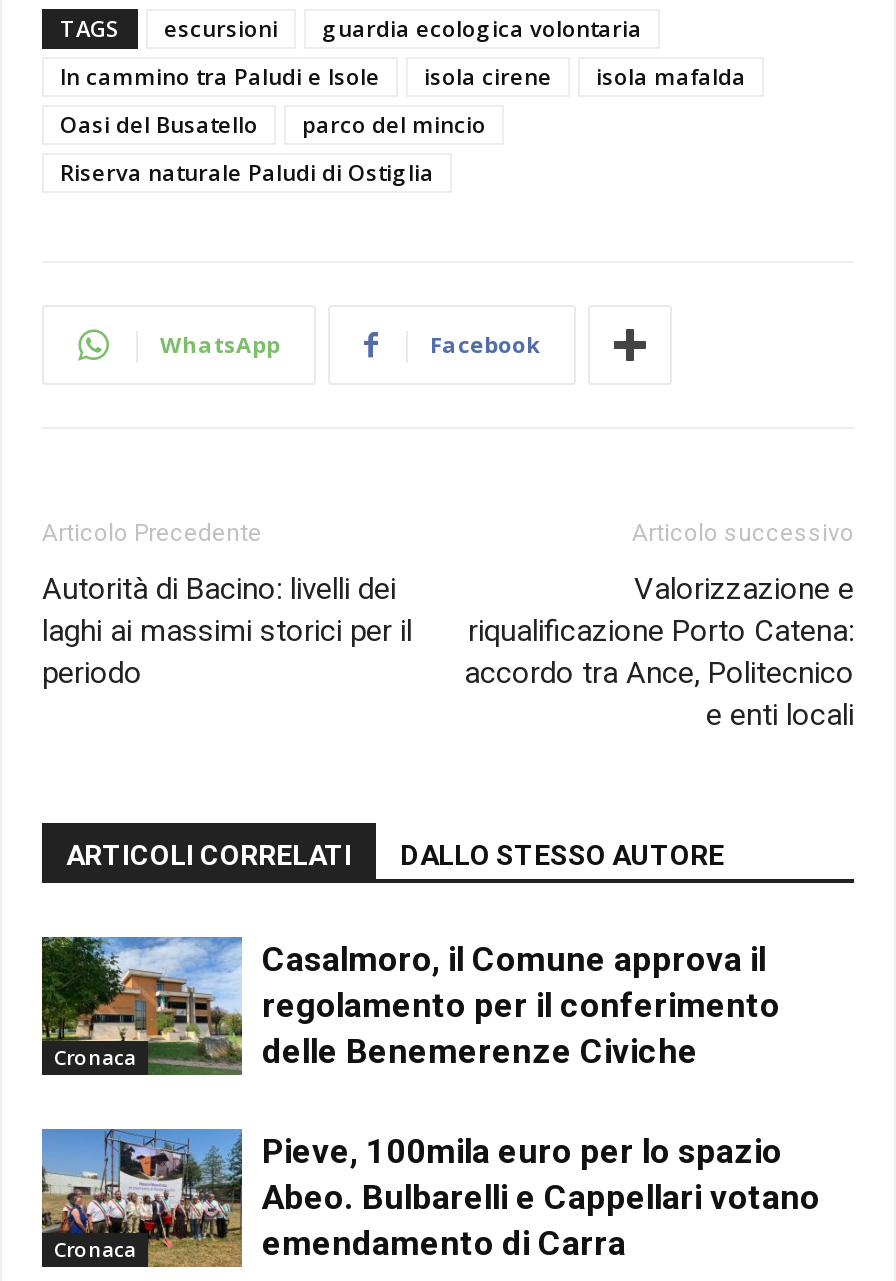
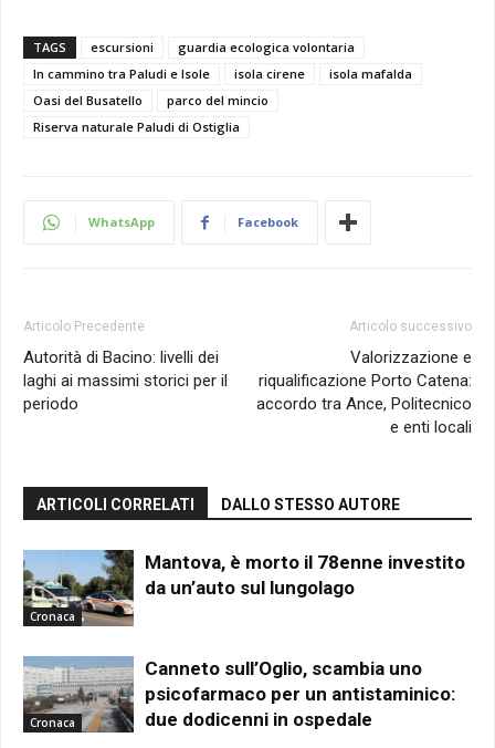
- [image]
- Casalmoro, il Comune approva il
- regolamento per il conferimento
- delle Benemerenze Civiche
+ [image]
+ Mantova, è morto il 78enne investito
+ da un’auto sul lungolago

- [image]
- Pieve, 100mila euro per lo spazio
- Abeo. Bulbarelli e Cappellari votano
- emendamento di Carra
+ [image]
+ Canneto sull’Oglio, scambia uno
+ psicofarmaco per un antistaminico:
+ due dodicenni in ospedale
